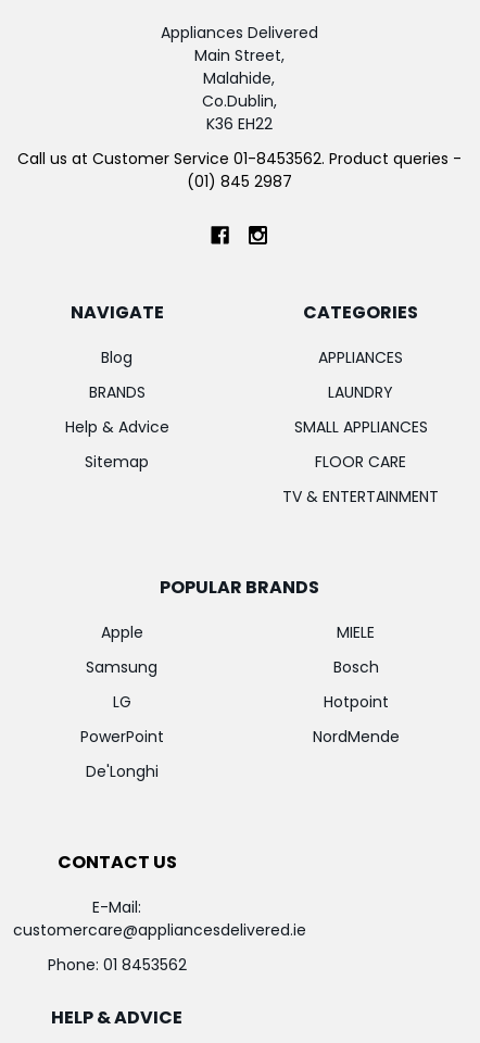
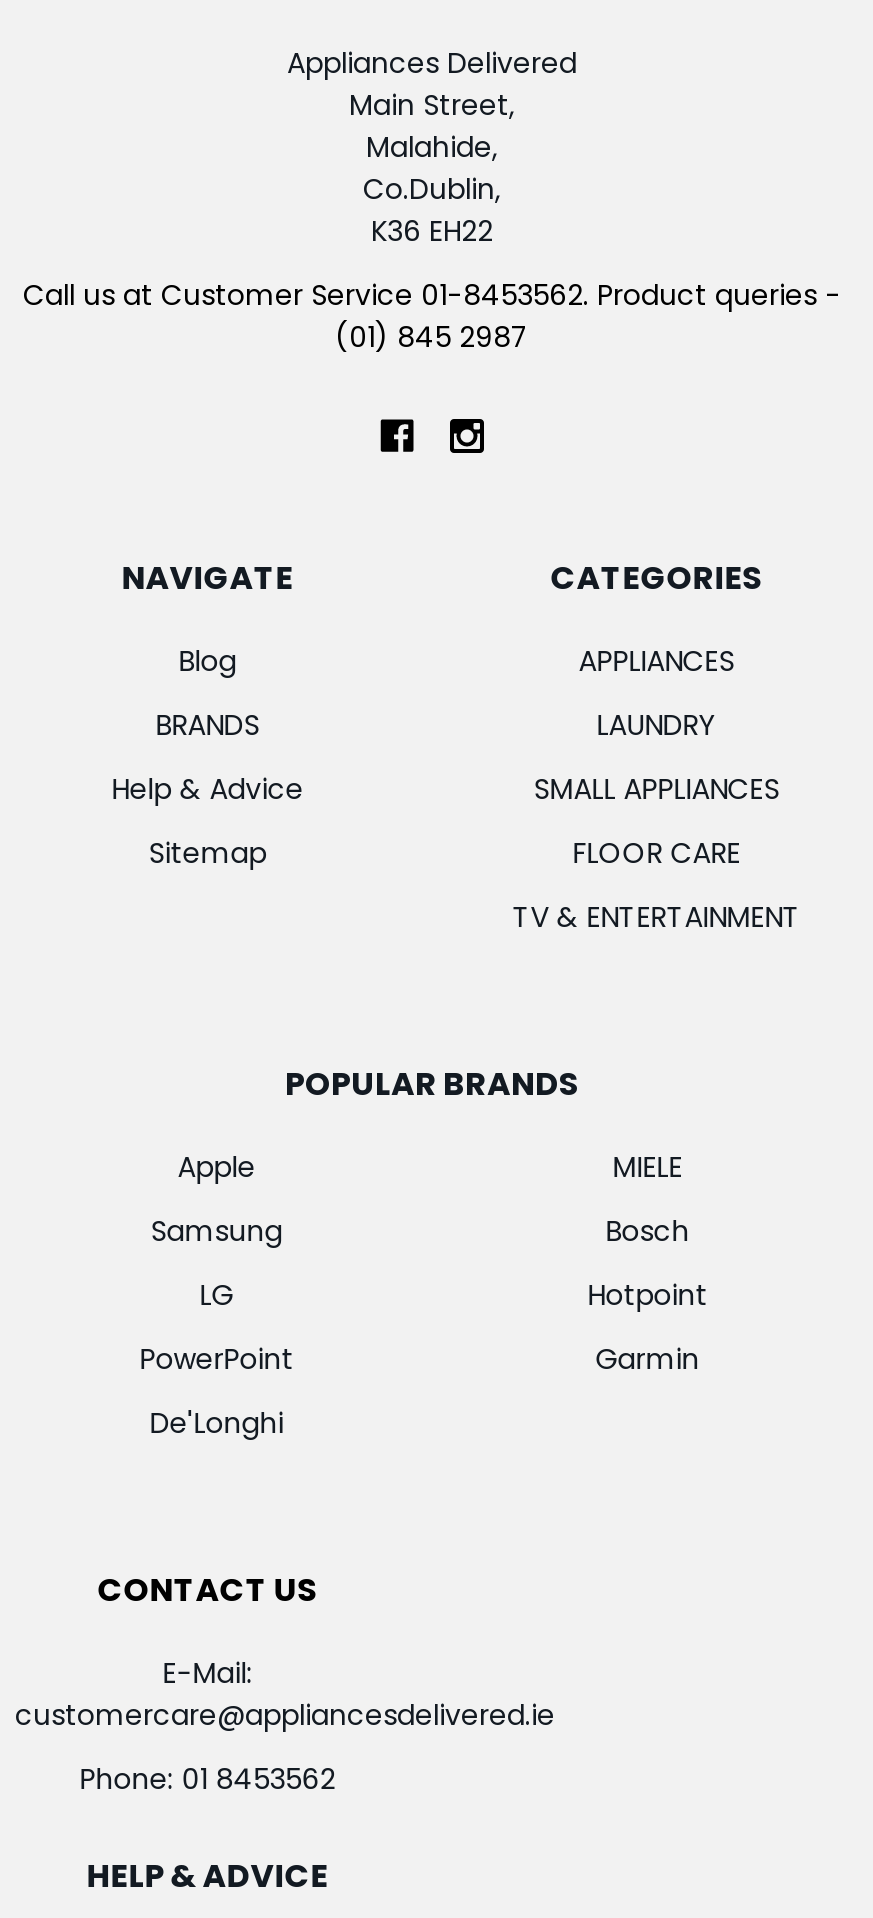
- NordMende
+ Garmin
